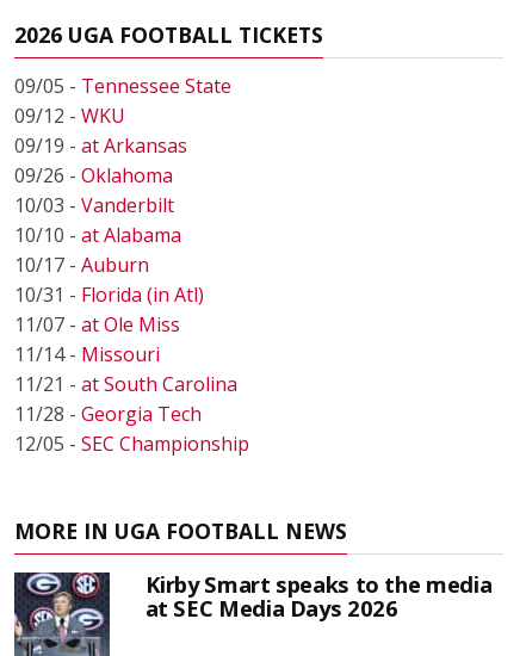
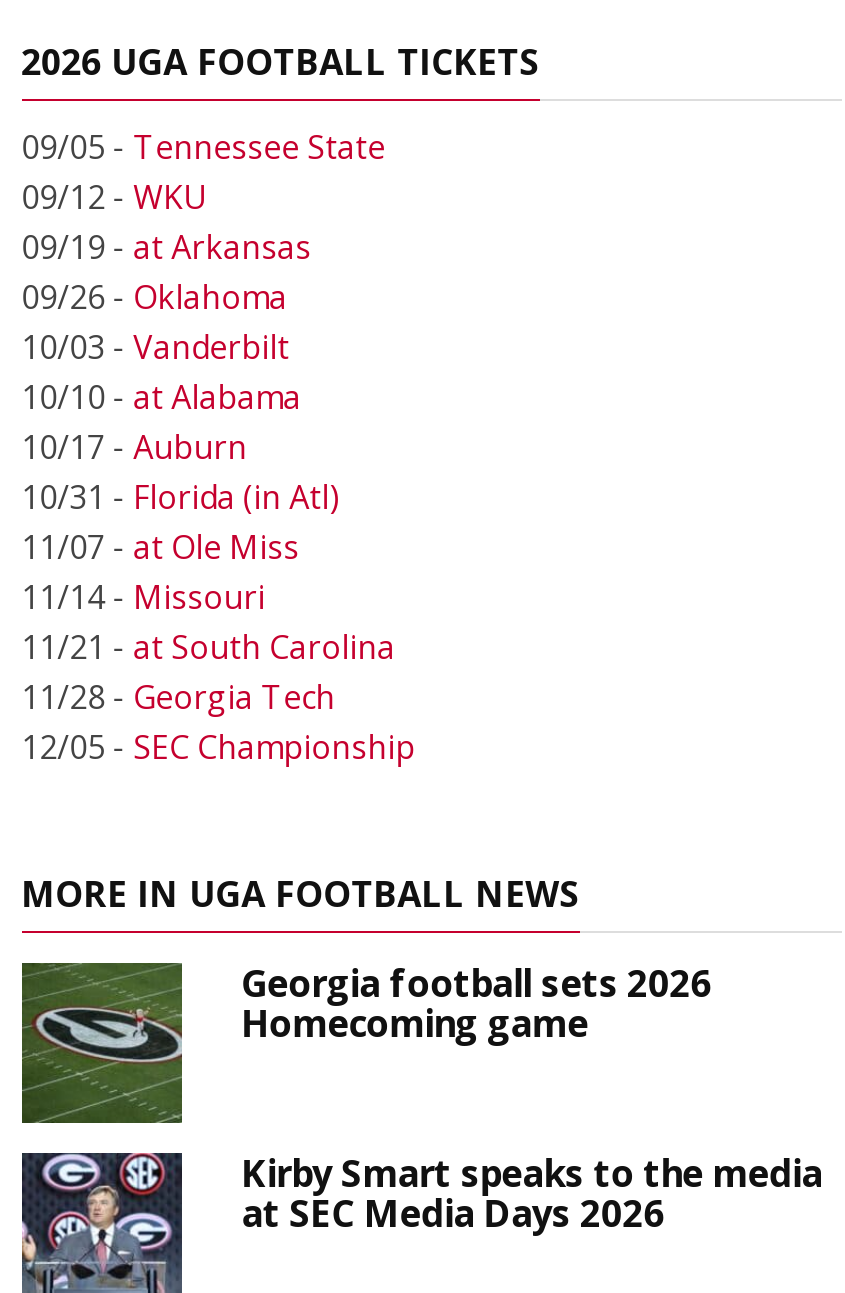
+ [image]
+ Georgia football sets 2026
+ Homecoming game
